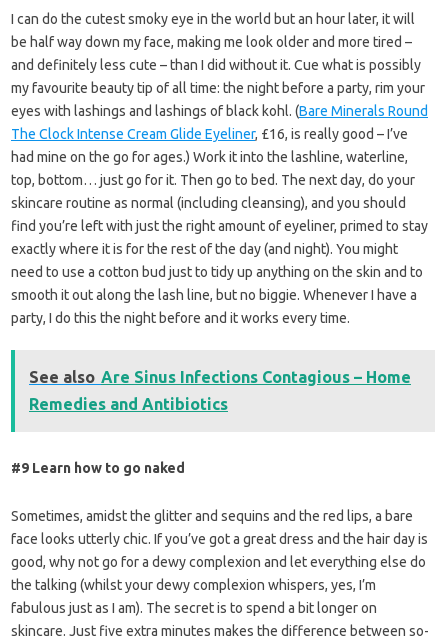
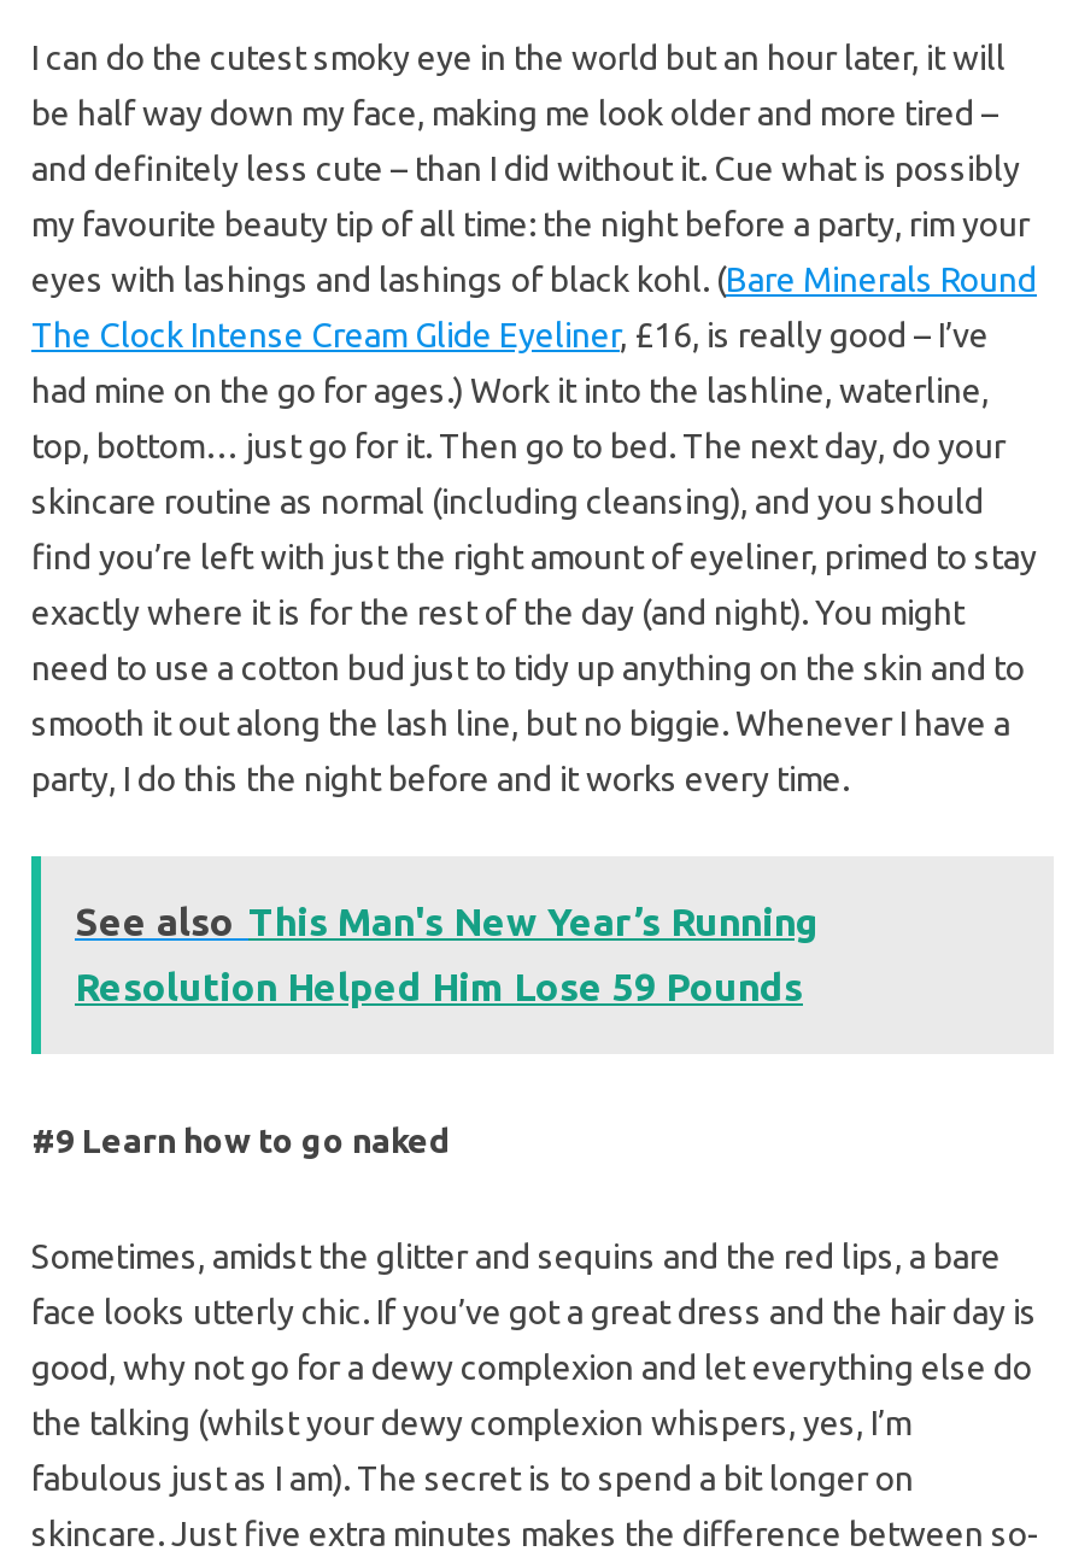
- See also Are Sinus Infections Contagious – Home
+ See also This Man's New Year’s Running

- Remedies and Antibiotics
+ Resolution Helped Him Lose 59 Pounds
